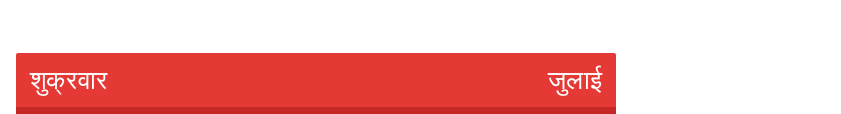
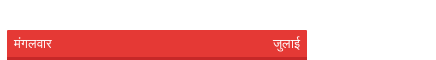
- शुक्रवार
+ मंगलवार
